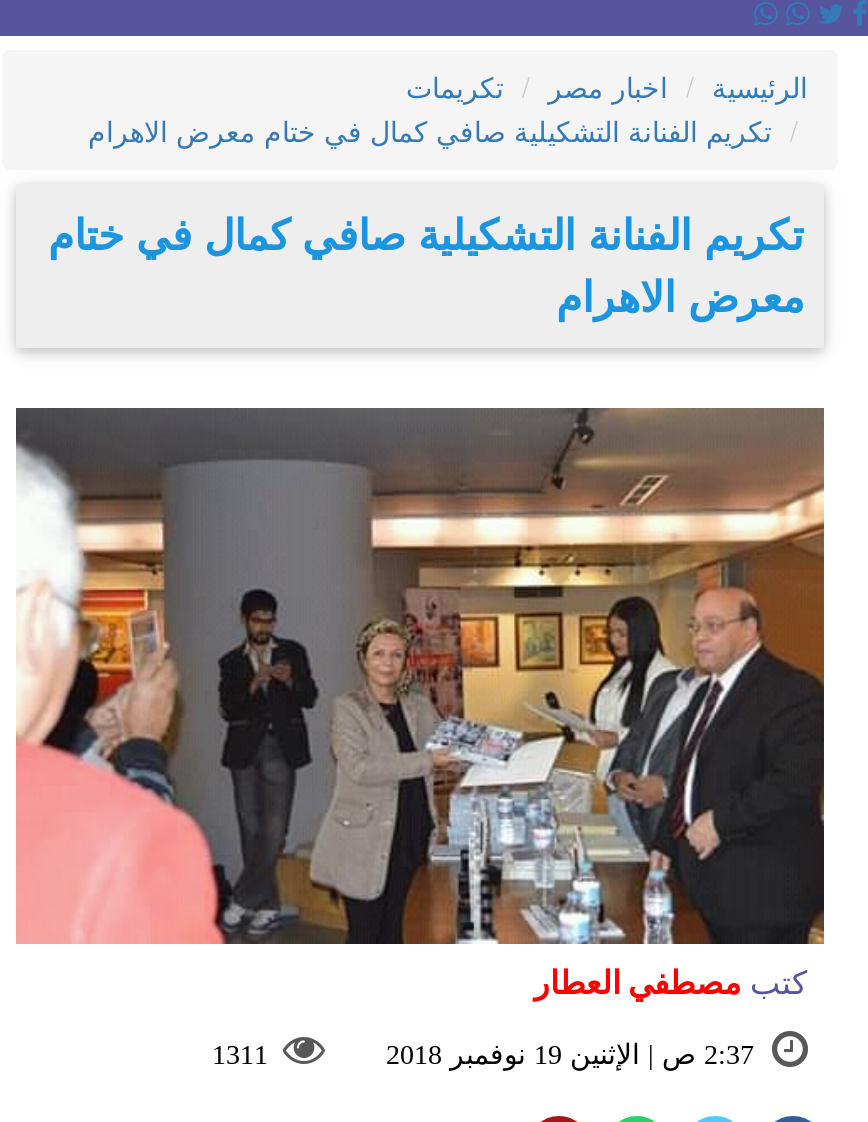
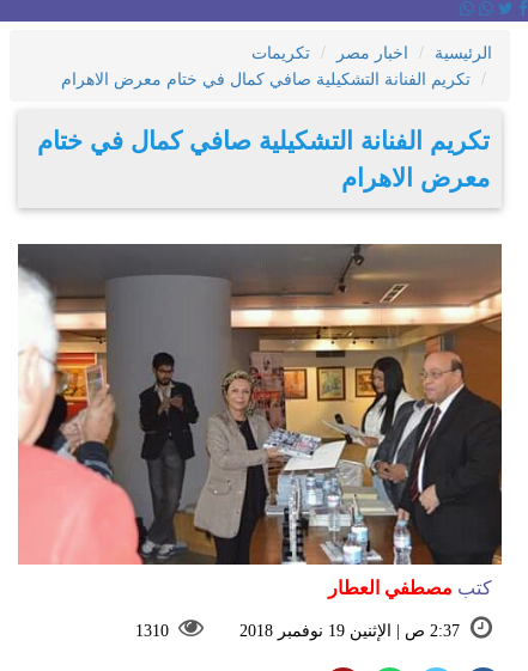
- 1311
+ 1310
